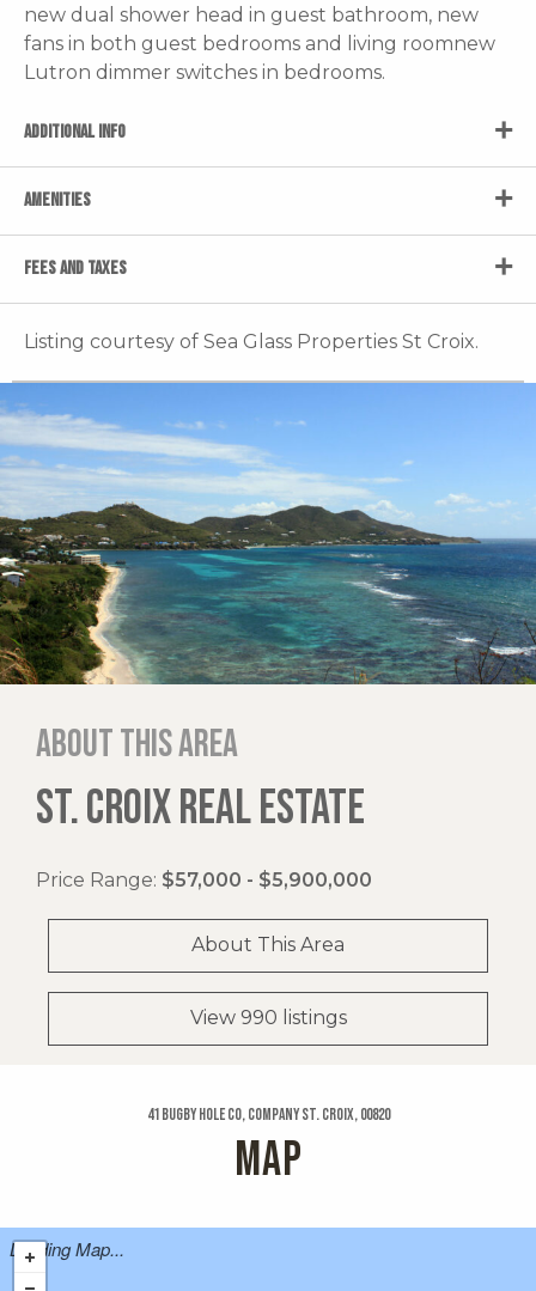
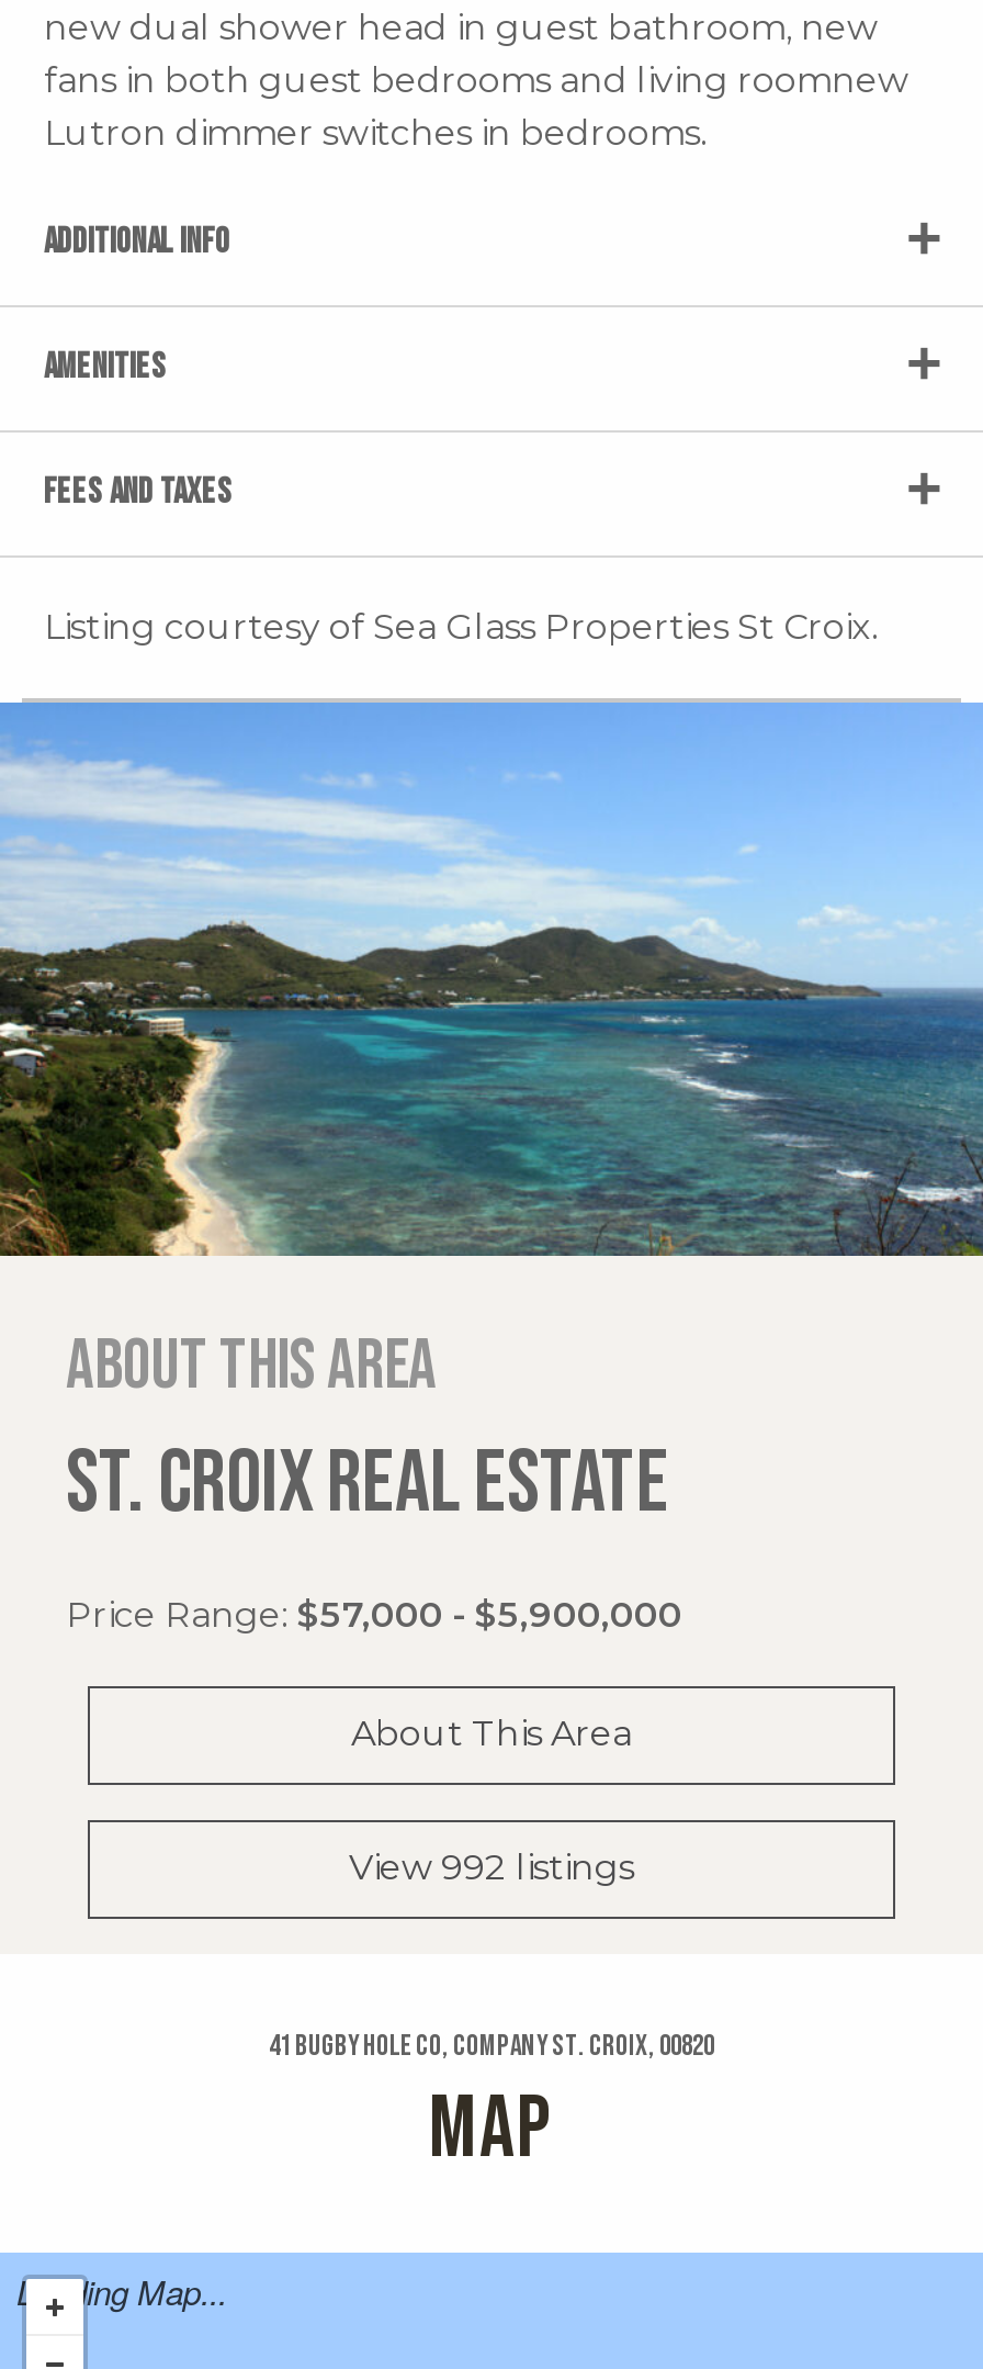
- View 990 listings
+ View 992 listings
